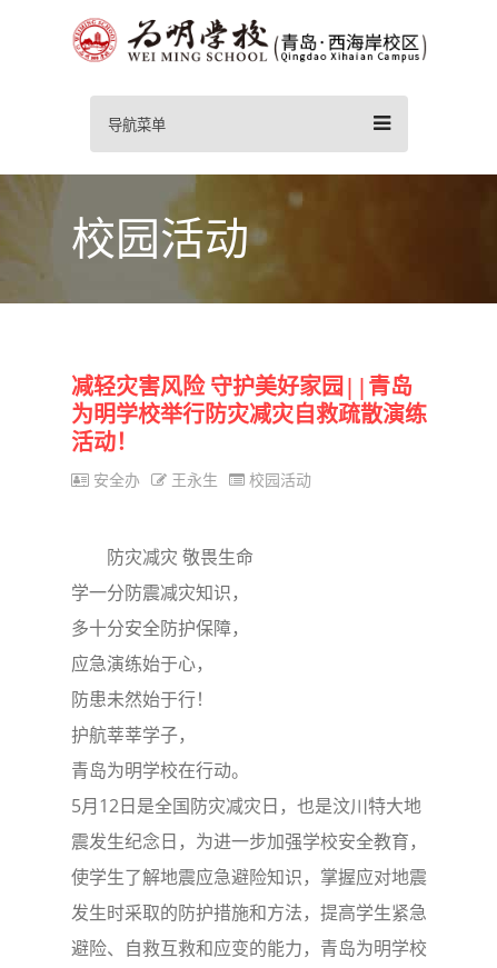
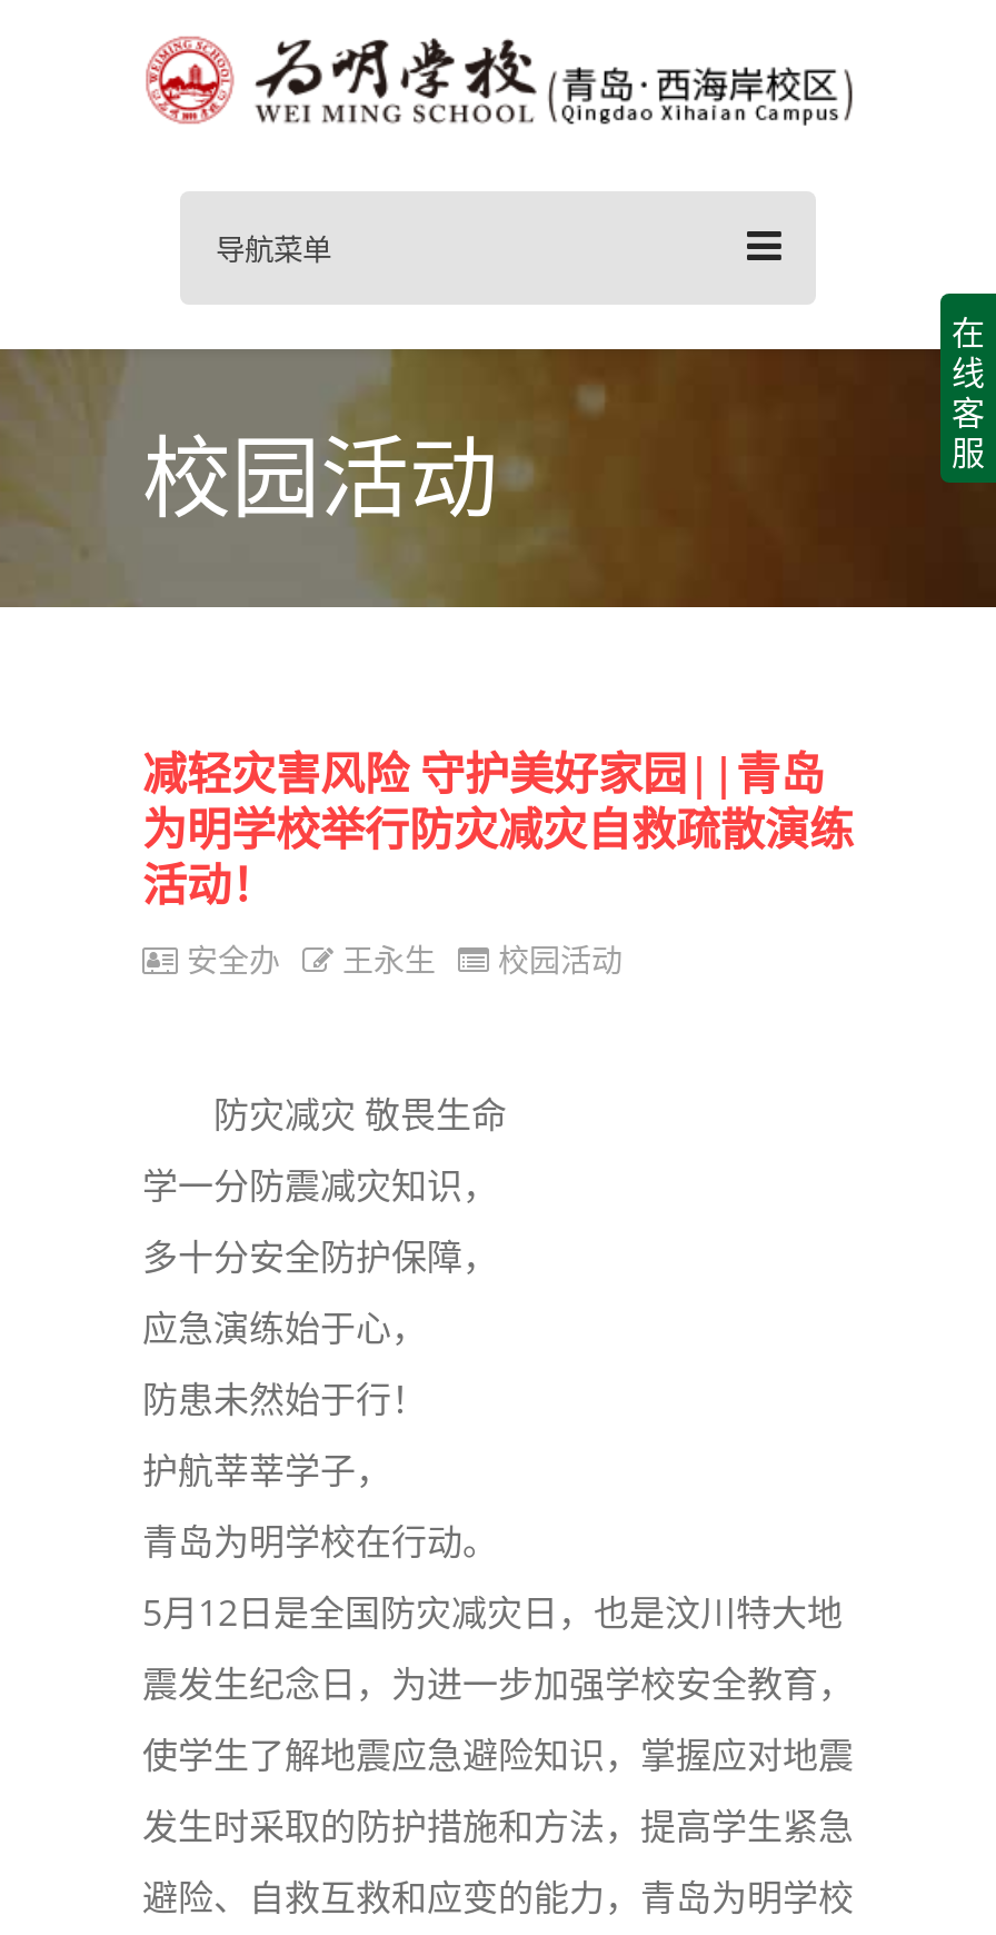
+ 在
+ 线
+ 客
+ 服
